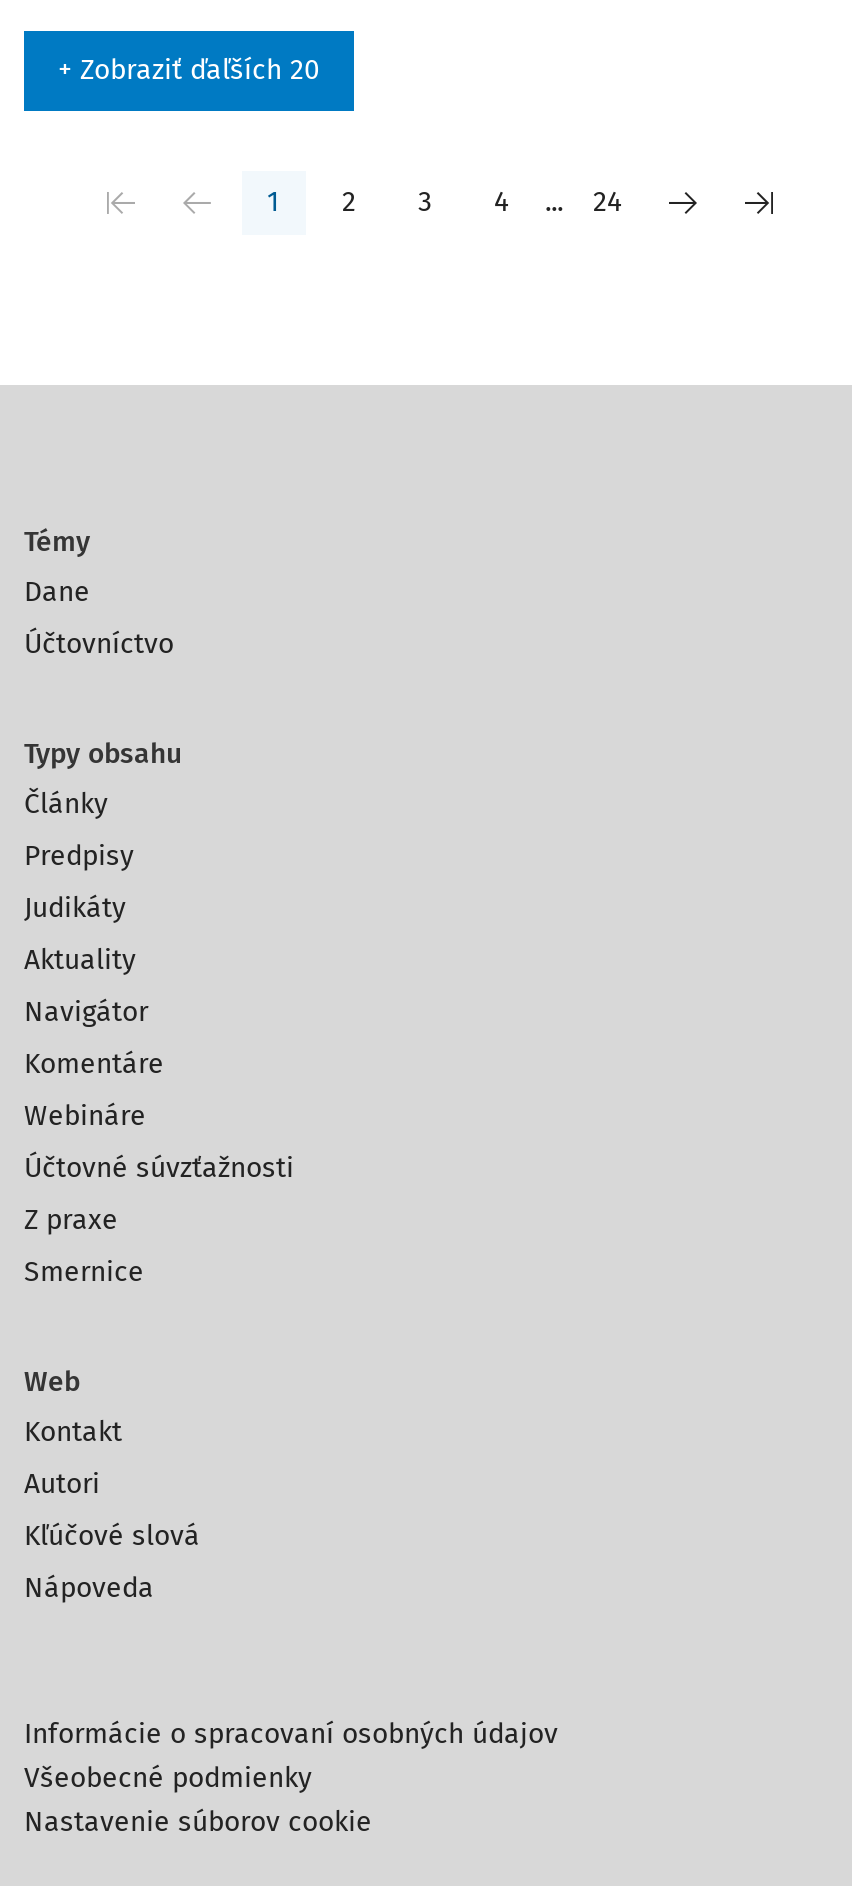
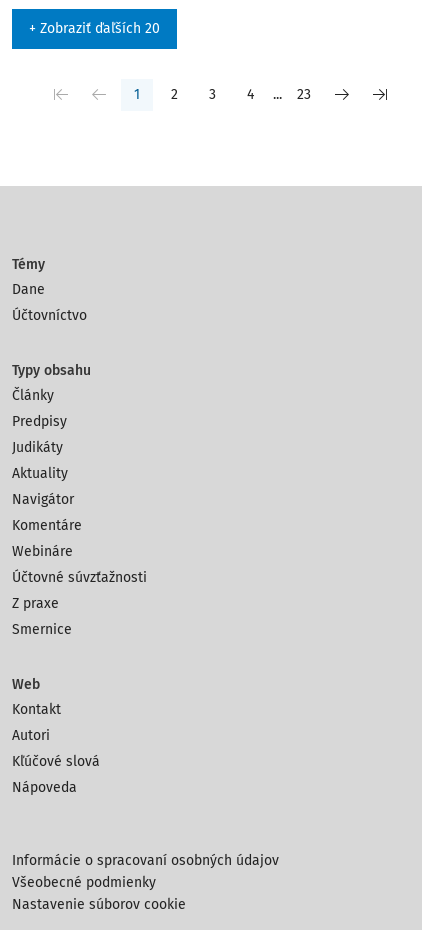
- 24
+ 23
